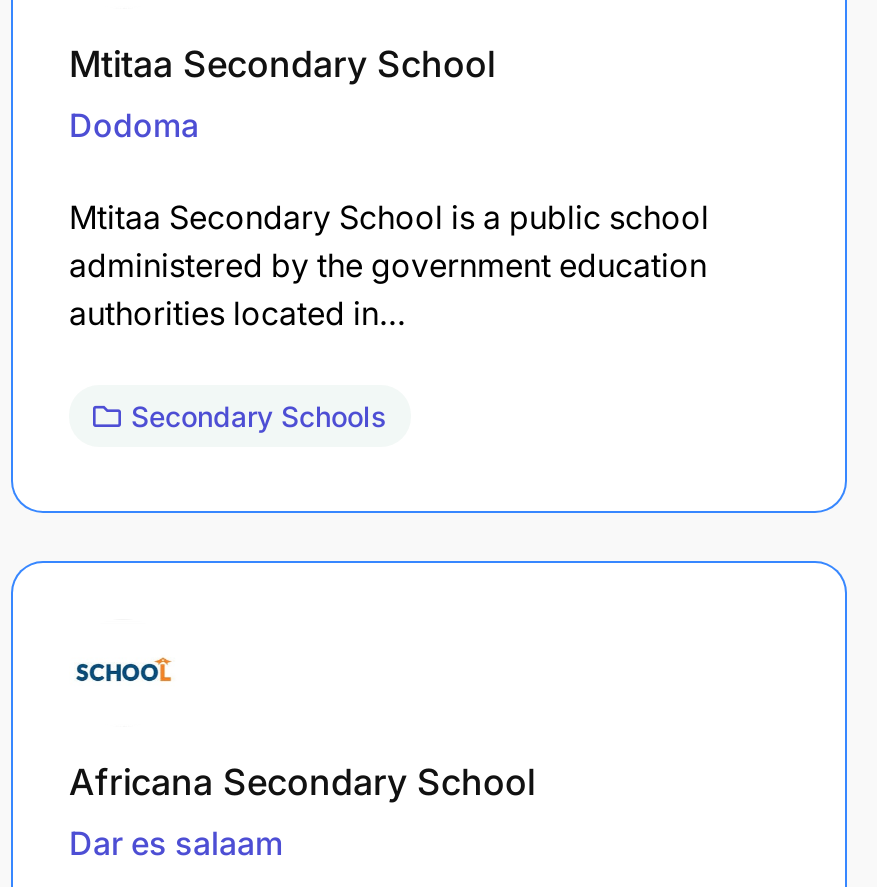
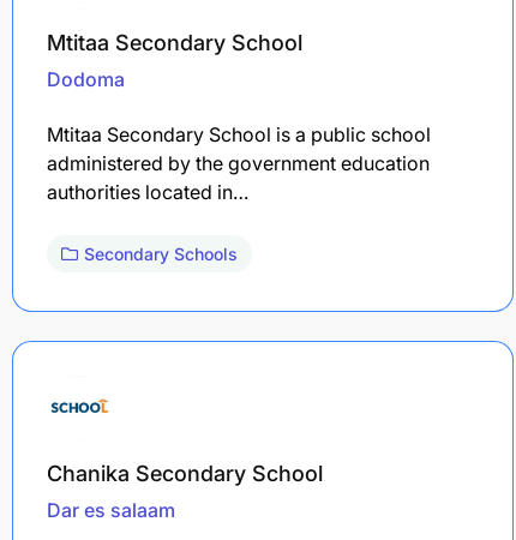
- Africana Secondary School
+ Chanika Secondary School
